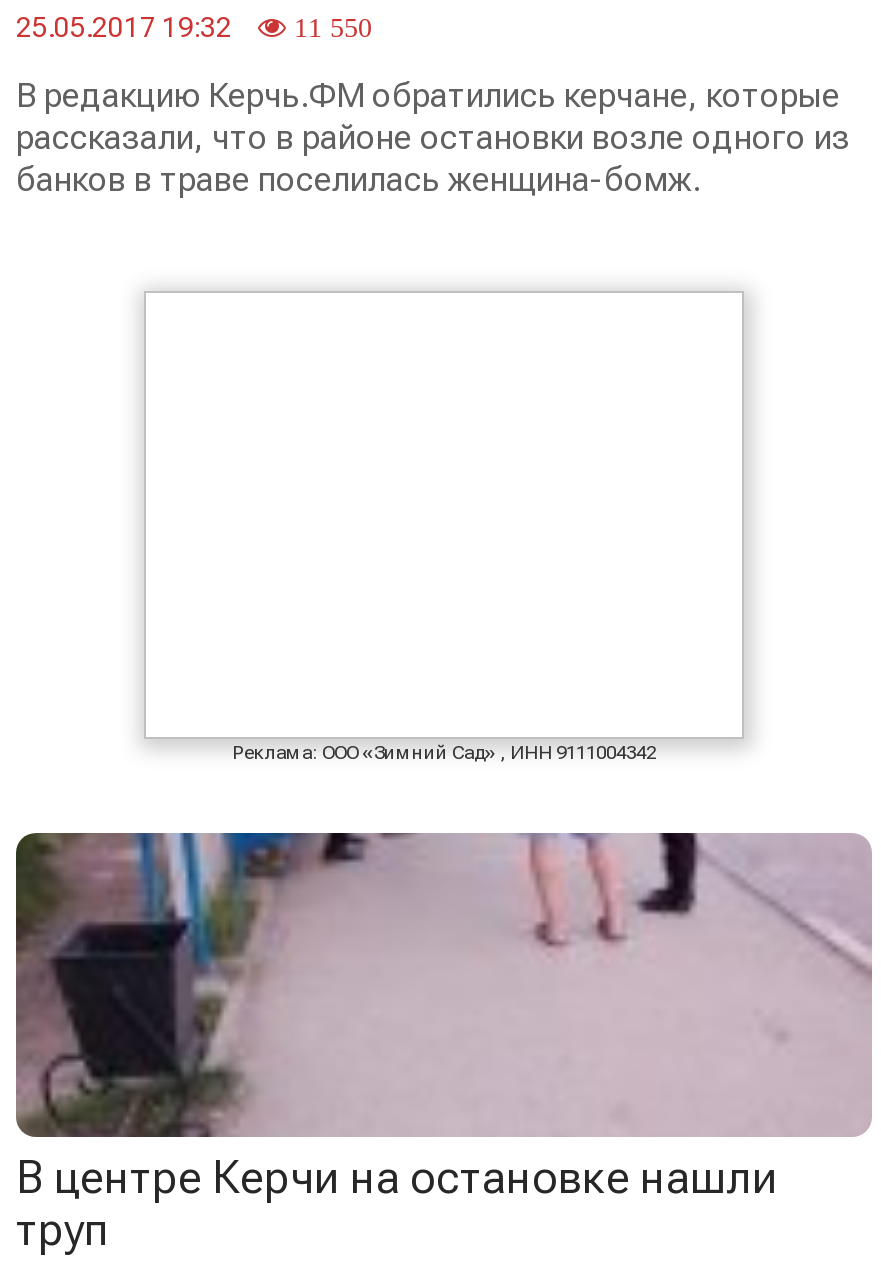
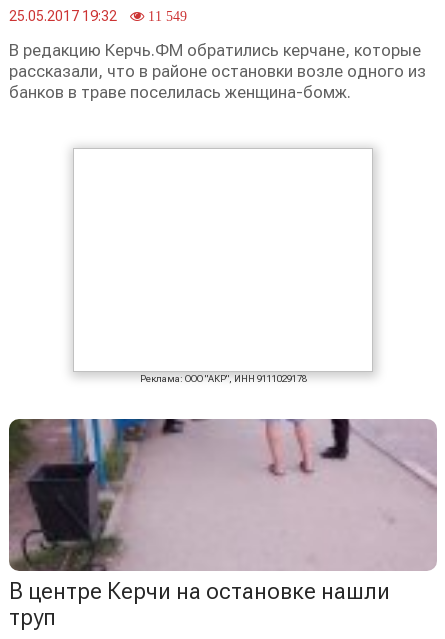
- 25.05.2017 19:32 11 550
+ 25.05.2017 19:32 11 549

- Реклама: ООО «Зимний Сад» , ИНН 9111004342
+ Реклама: ООО "АКР", ИНН 9111029178
